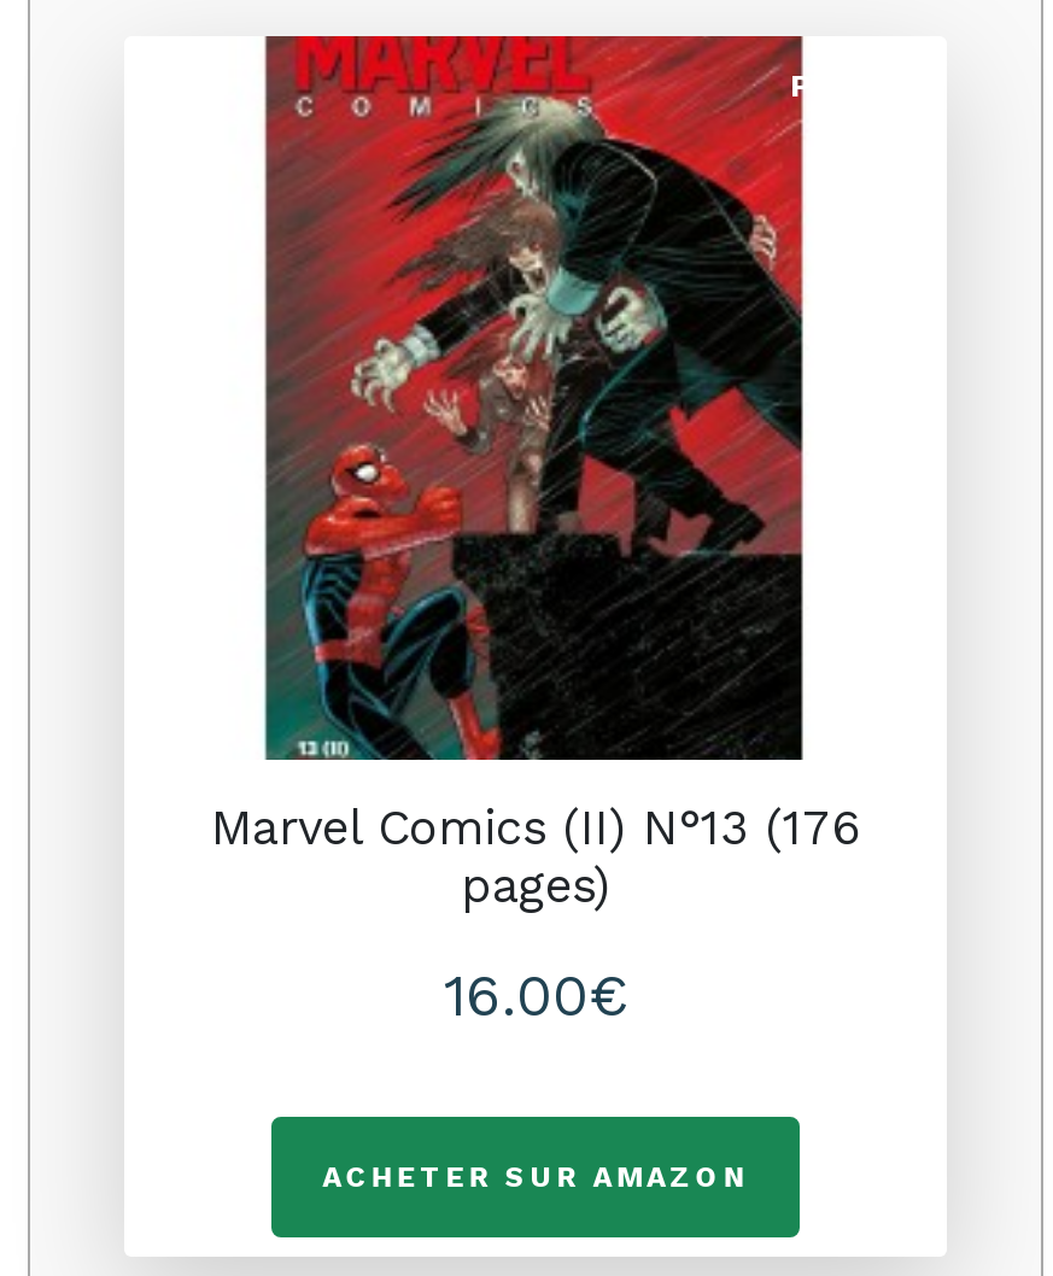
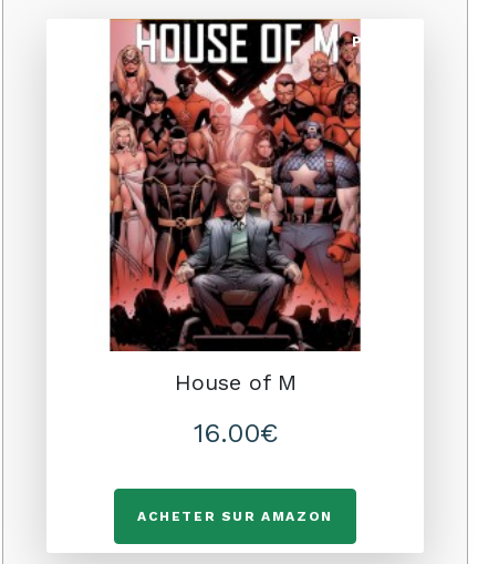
- [image]
- Marvel Comics (II) N°13 (176
- pages)
+ [image]
+ House of M
